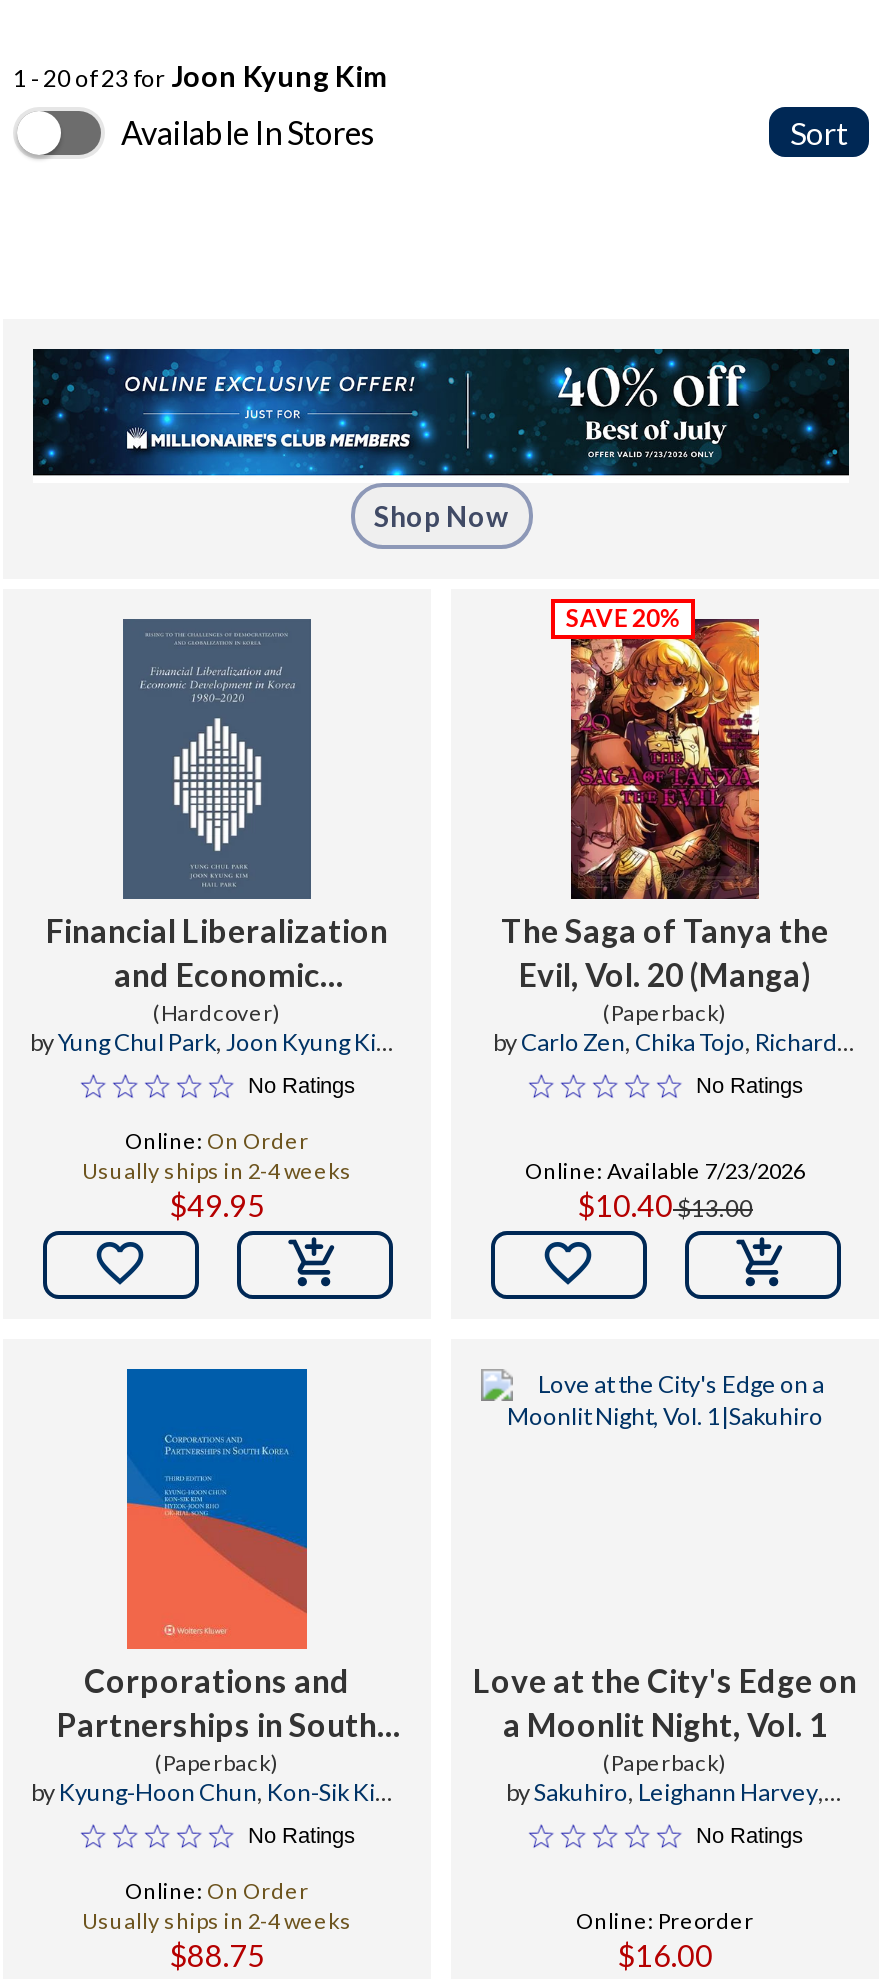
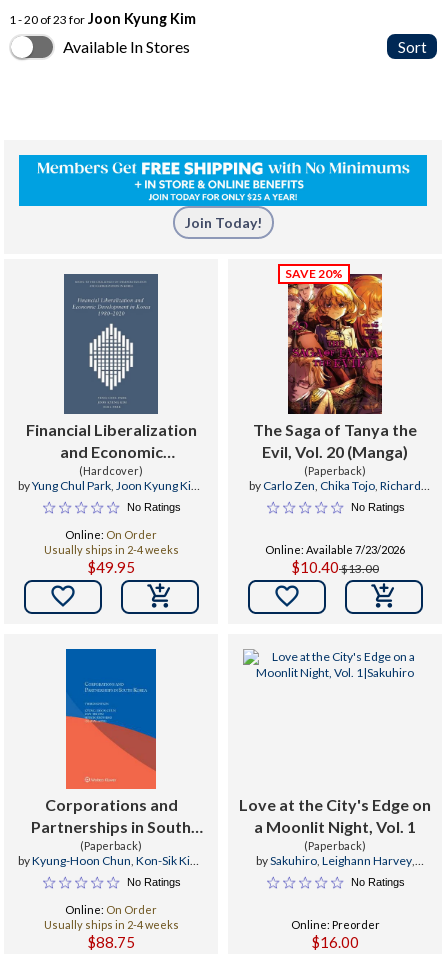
- [image]
- Shop Now
+ [image]
+ Join Today!
